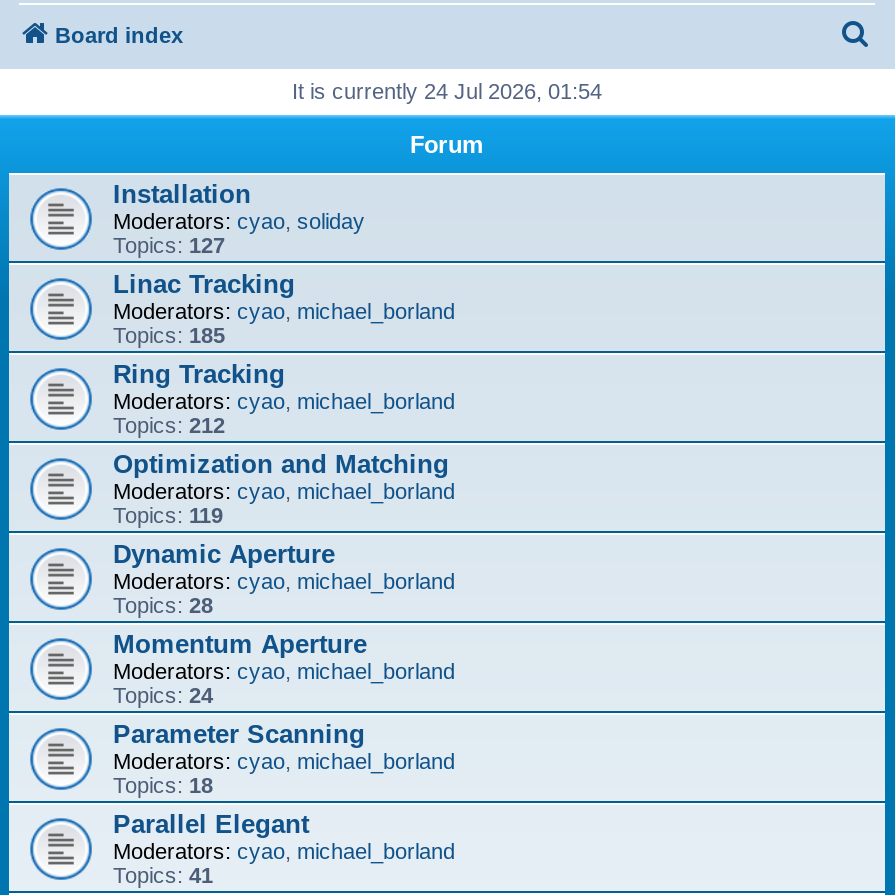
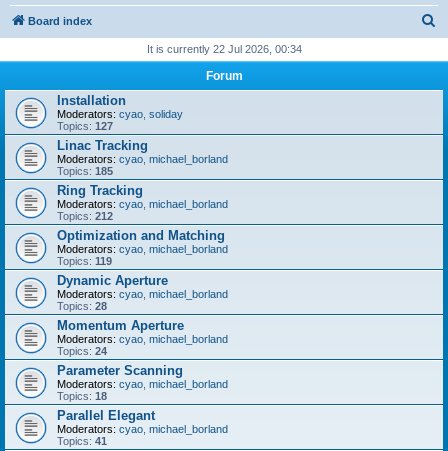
- It is currently 24 Jul 2026, 01:54
+ It is currently 22 Jul 2026, 00:34
